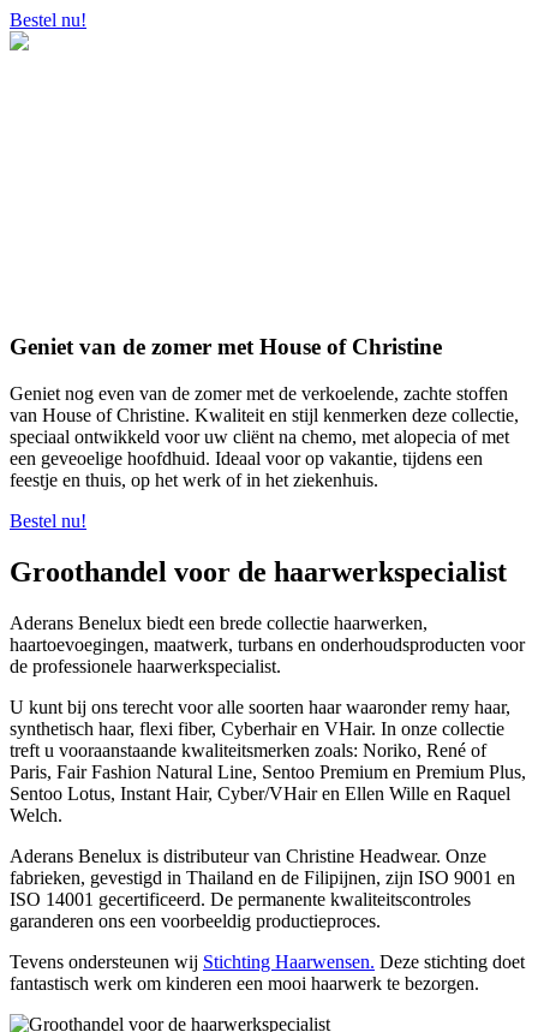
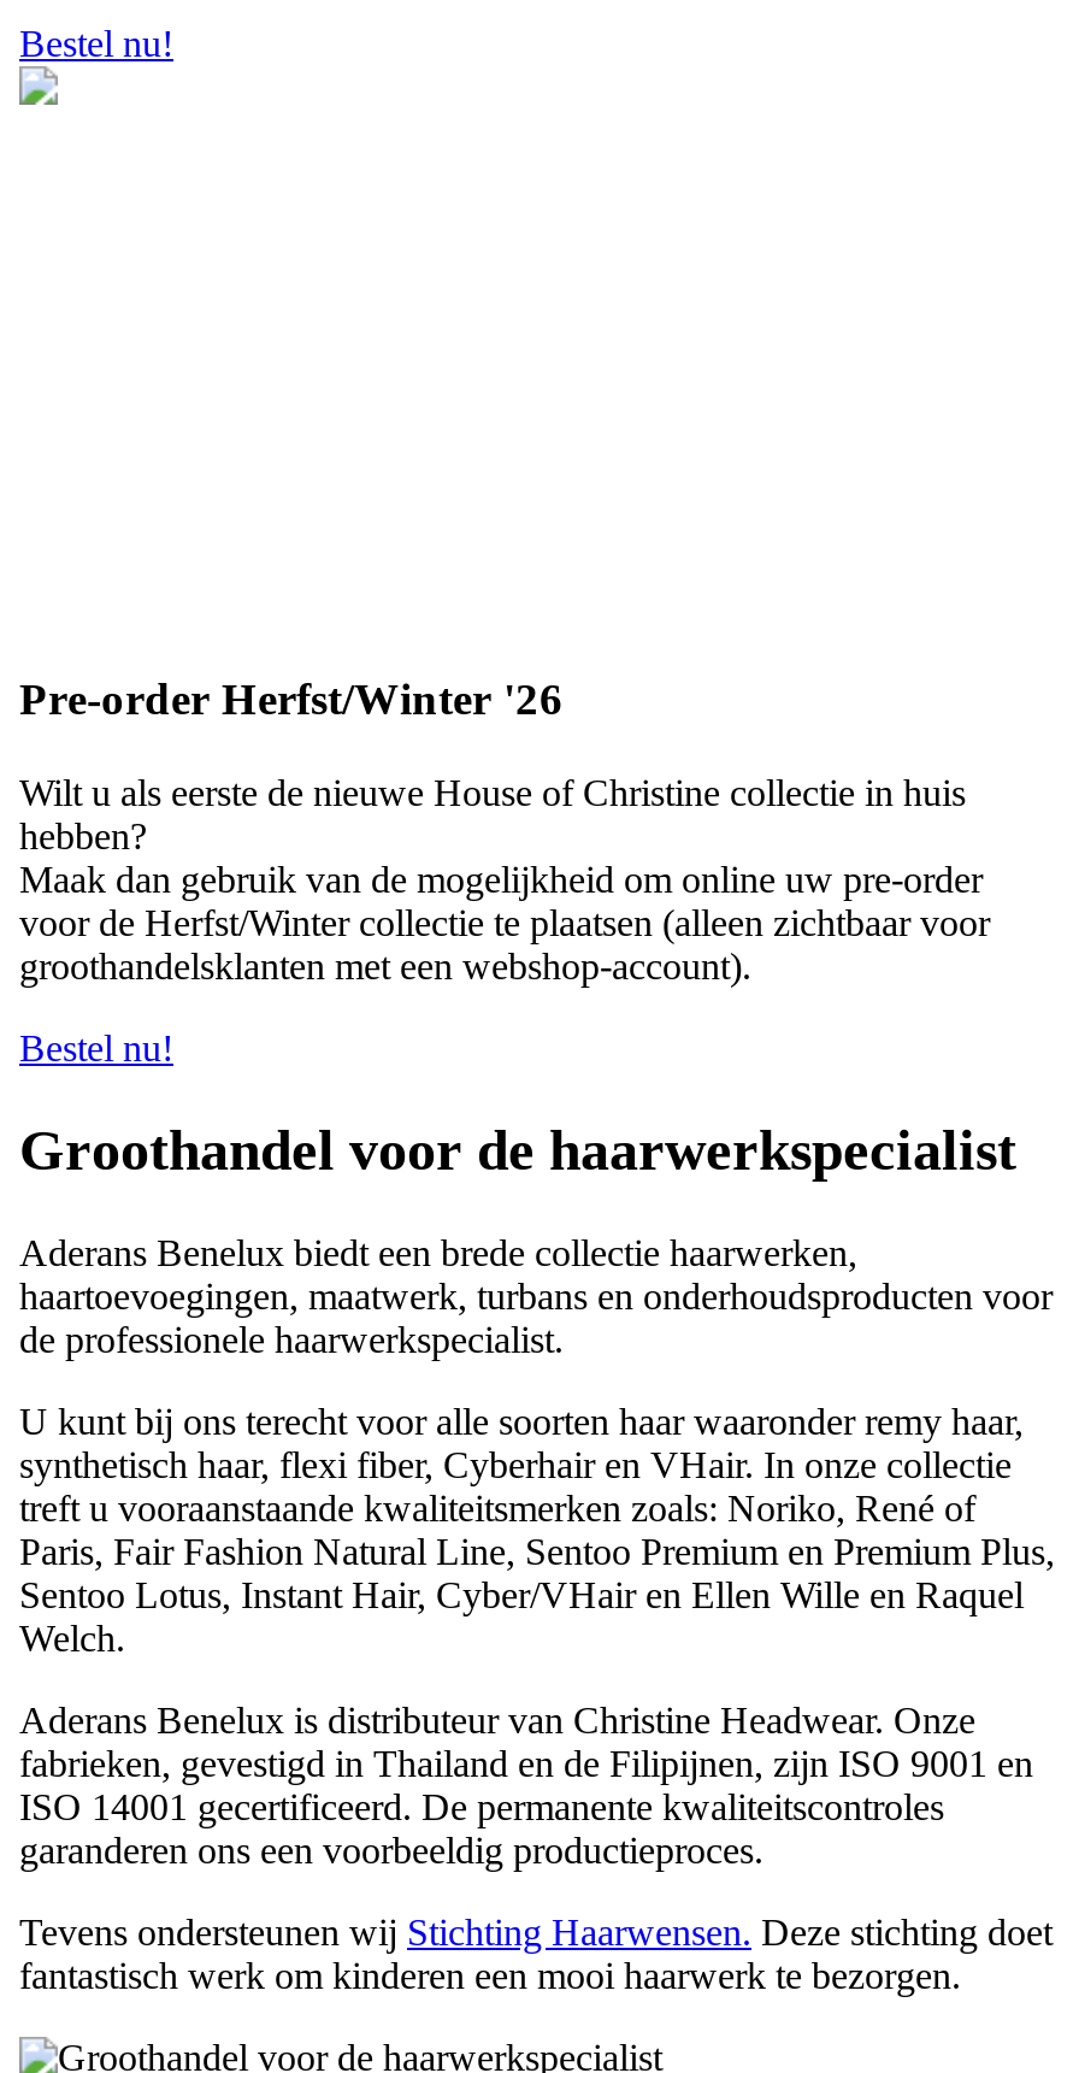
- Geniet van de zomer met House of Christine
+ Pre-order Herfst/Winter '26

- Geniet nog even van de zomer met de verkoelende, zachte stoffen
- van House of Christine. Kwaliteit en stijl kenmerken deze collectie,
- speciaal ontwikkeld voor uw cliënt na chemo, met alopecia of met
- een geveoelige hoofdhuid. Ideaal voor op vakantie, tijdens een
- feestje en thuis, op het werk of in het ziekenhuis.
+ Wilt u als eerste de nieuwe House of Christine collectie in huis
+ hebben?
+ Maak dan gebruik van de mogelijkheid om online uw pre-order
+ voor de Herfst/Winter collectie te plaatsen (alleen zichtbaar voor
+ groothandelsklanten met een webshop-account).
